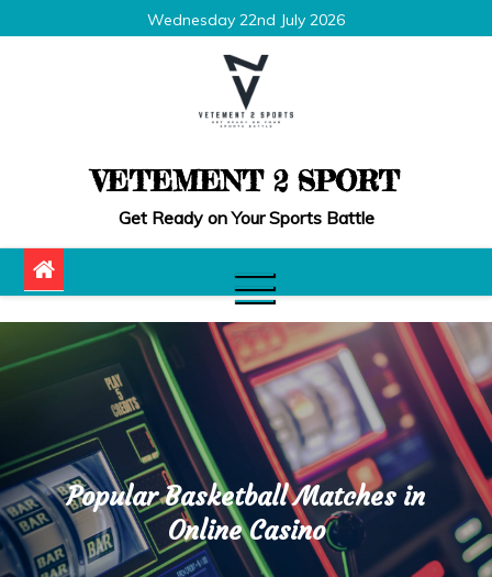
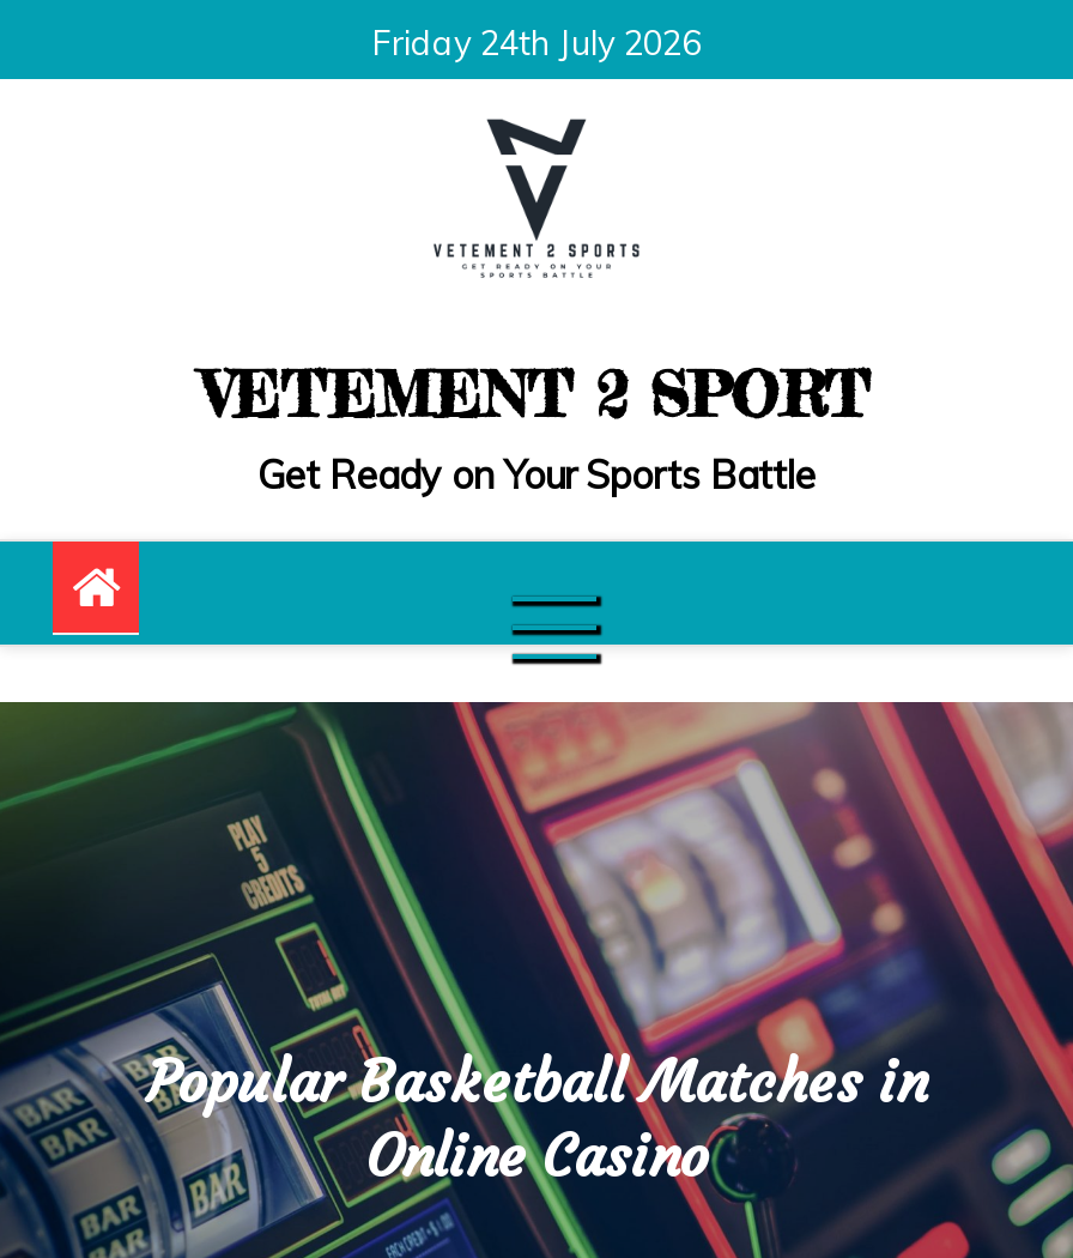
- Wednesday 22nd July 2026
+ Friday 24th July 2026
